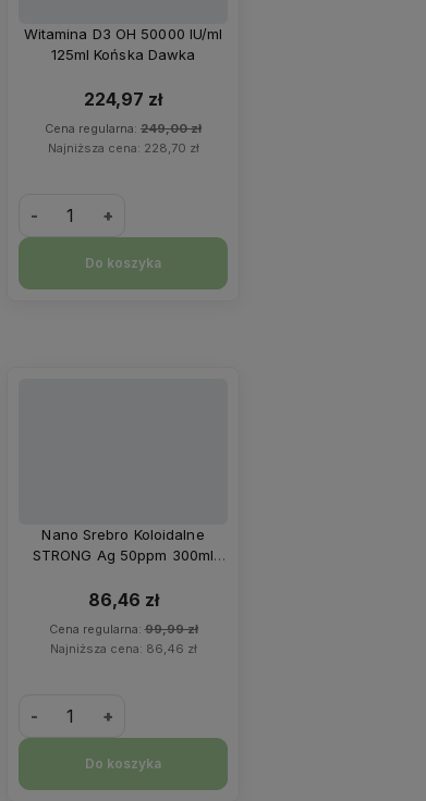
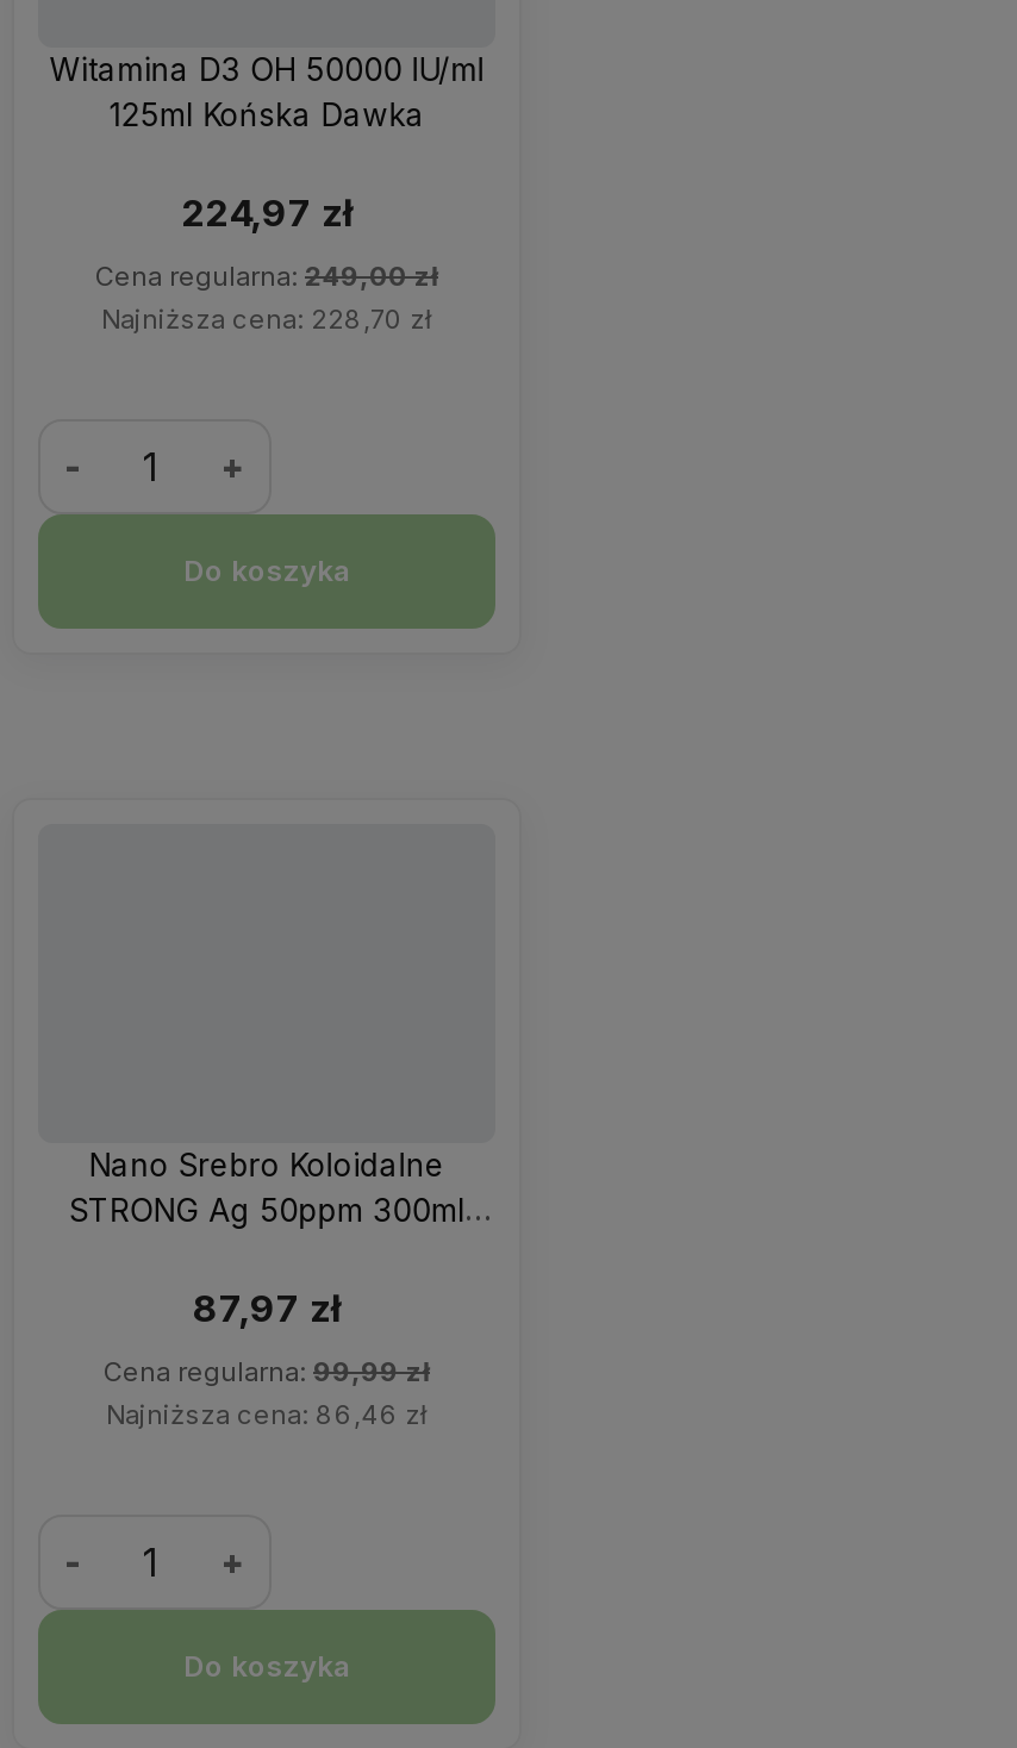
- 86,46 zł
+ 87,97 zł
